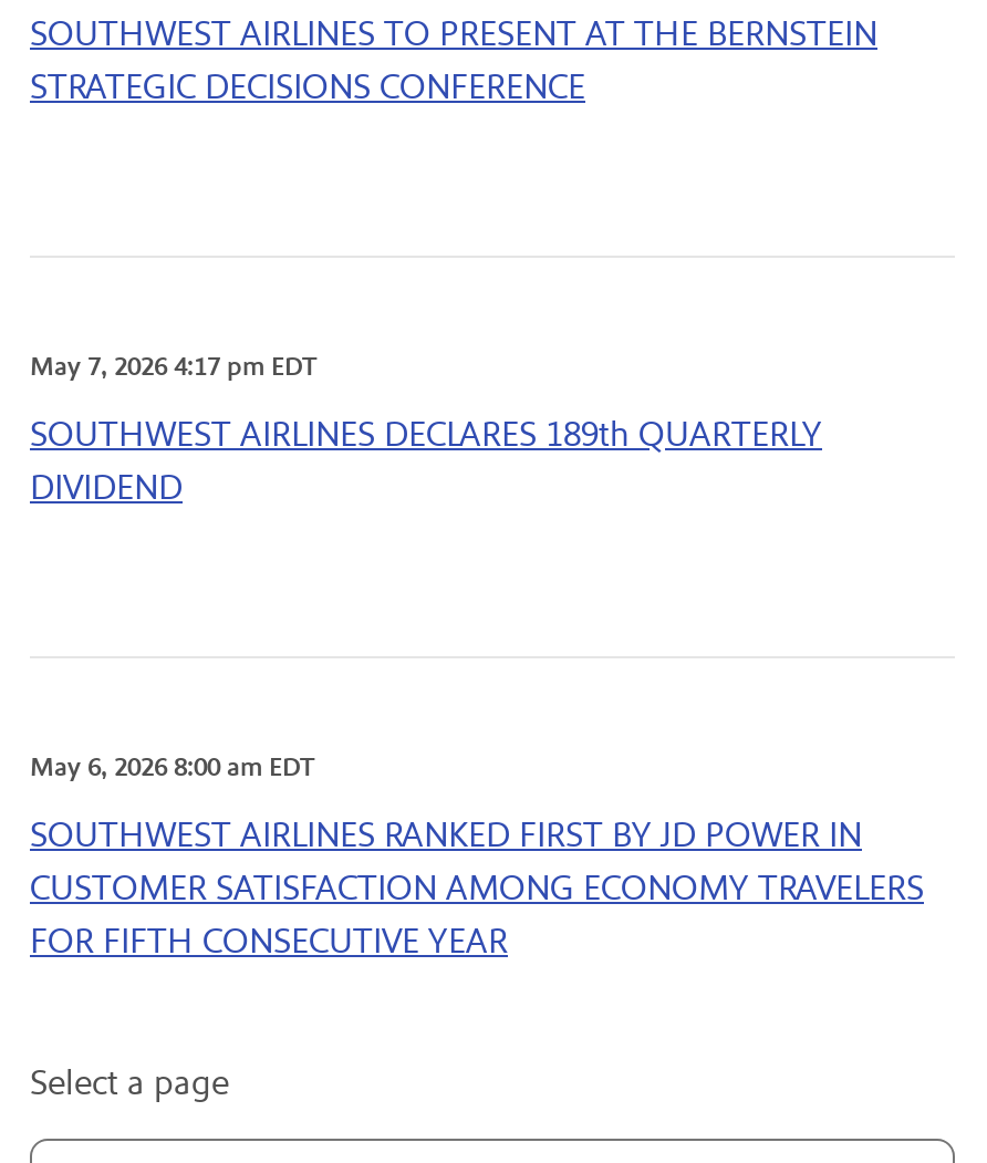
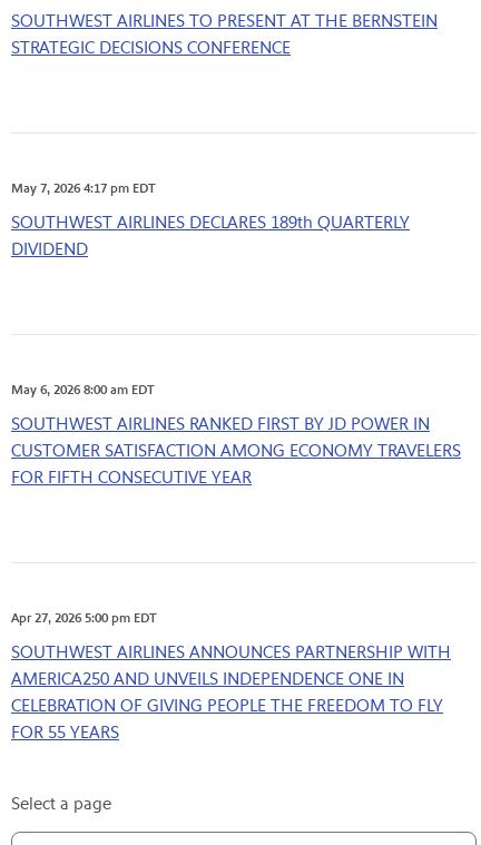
+ Apr 27, 2026 5:00 pm EDT
+ SOUTHWEST AIRLINES ANNOUNCES PARTNERSHIP WITH
+ AMERICA250 AND UNVEILS INDEPENDENCE ONE IN
+ CELEBRATION OF GIVING PEOPLE THE FREEDOM TO FLY
+ FOR 55 YEARS
